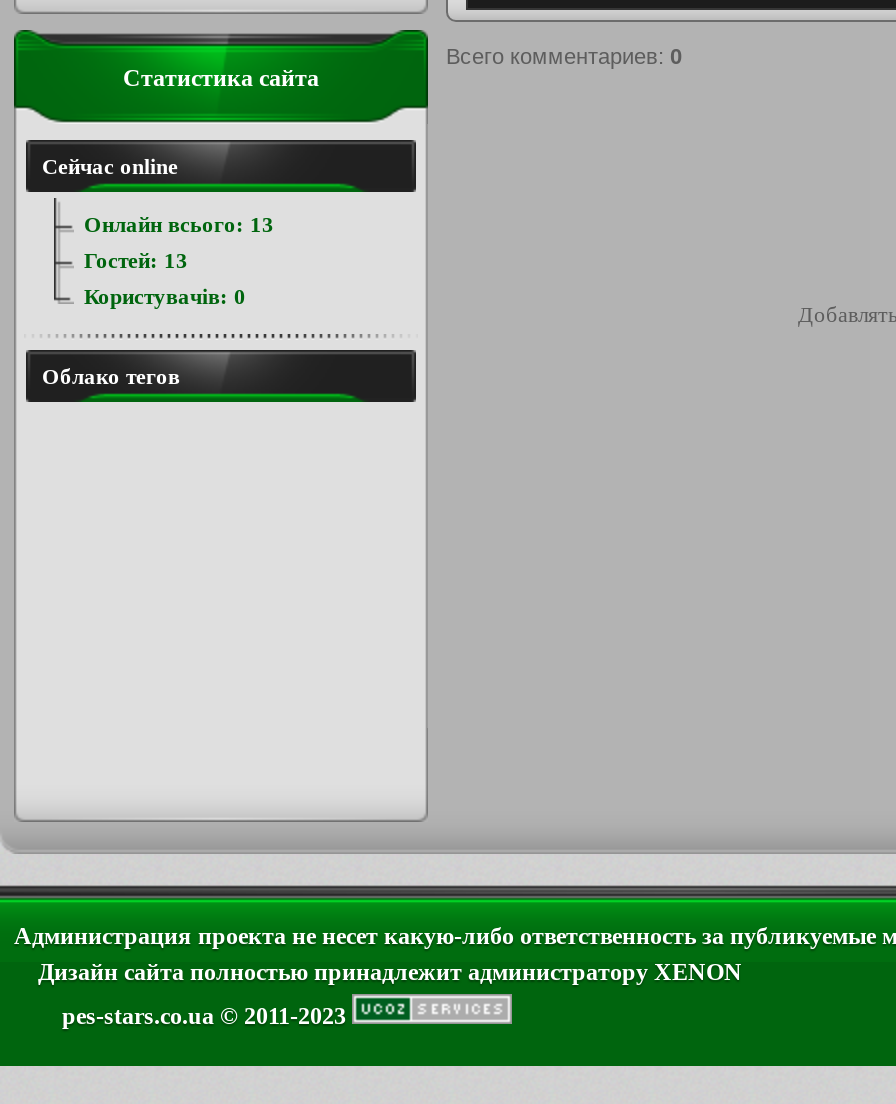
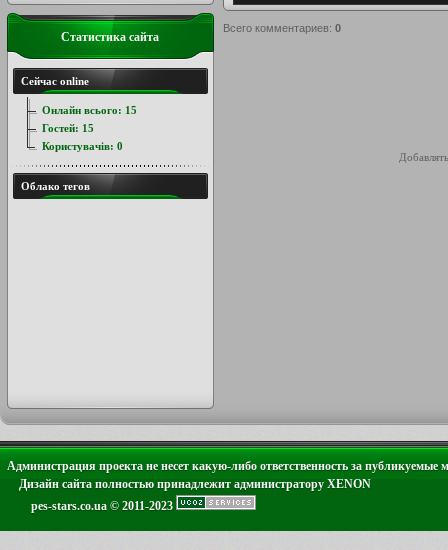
- Онлайн всього: 13
+ Онлайн всього: 15

- Гостей: 13
+ Гостей: 15
